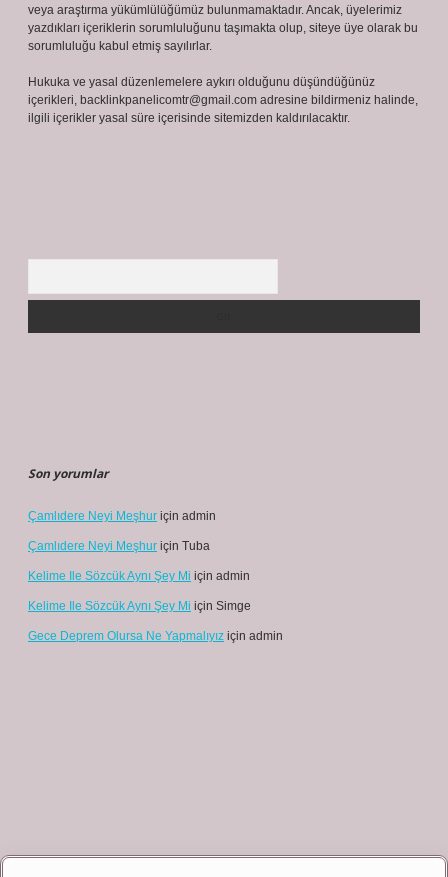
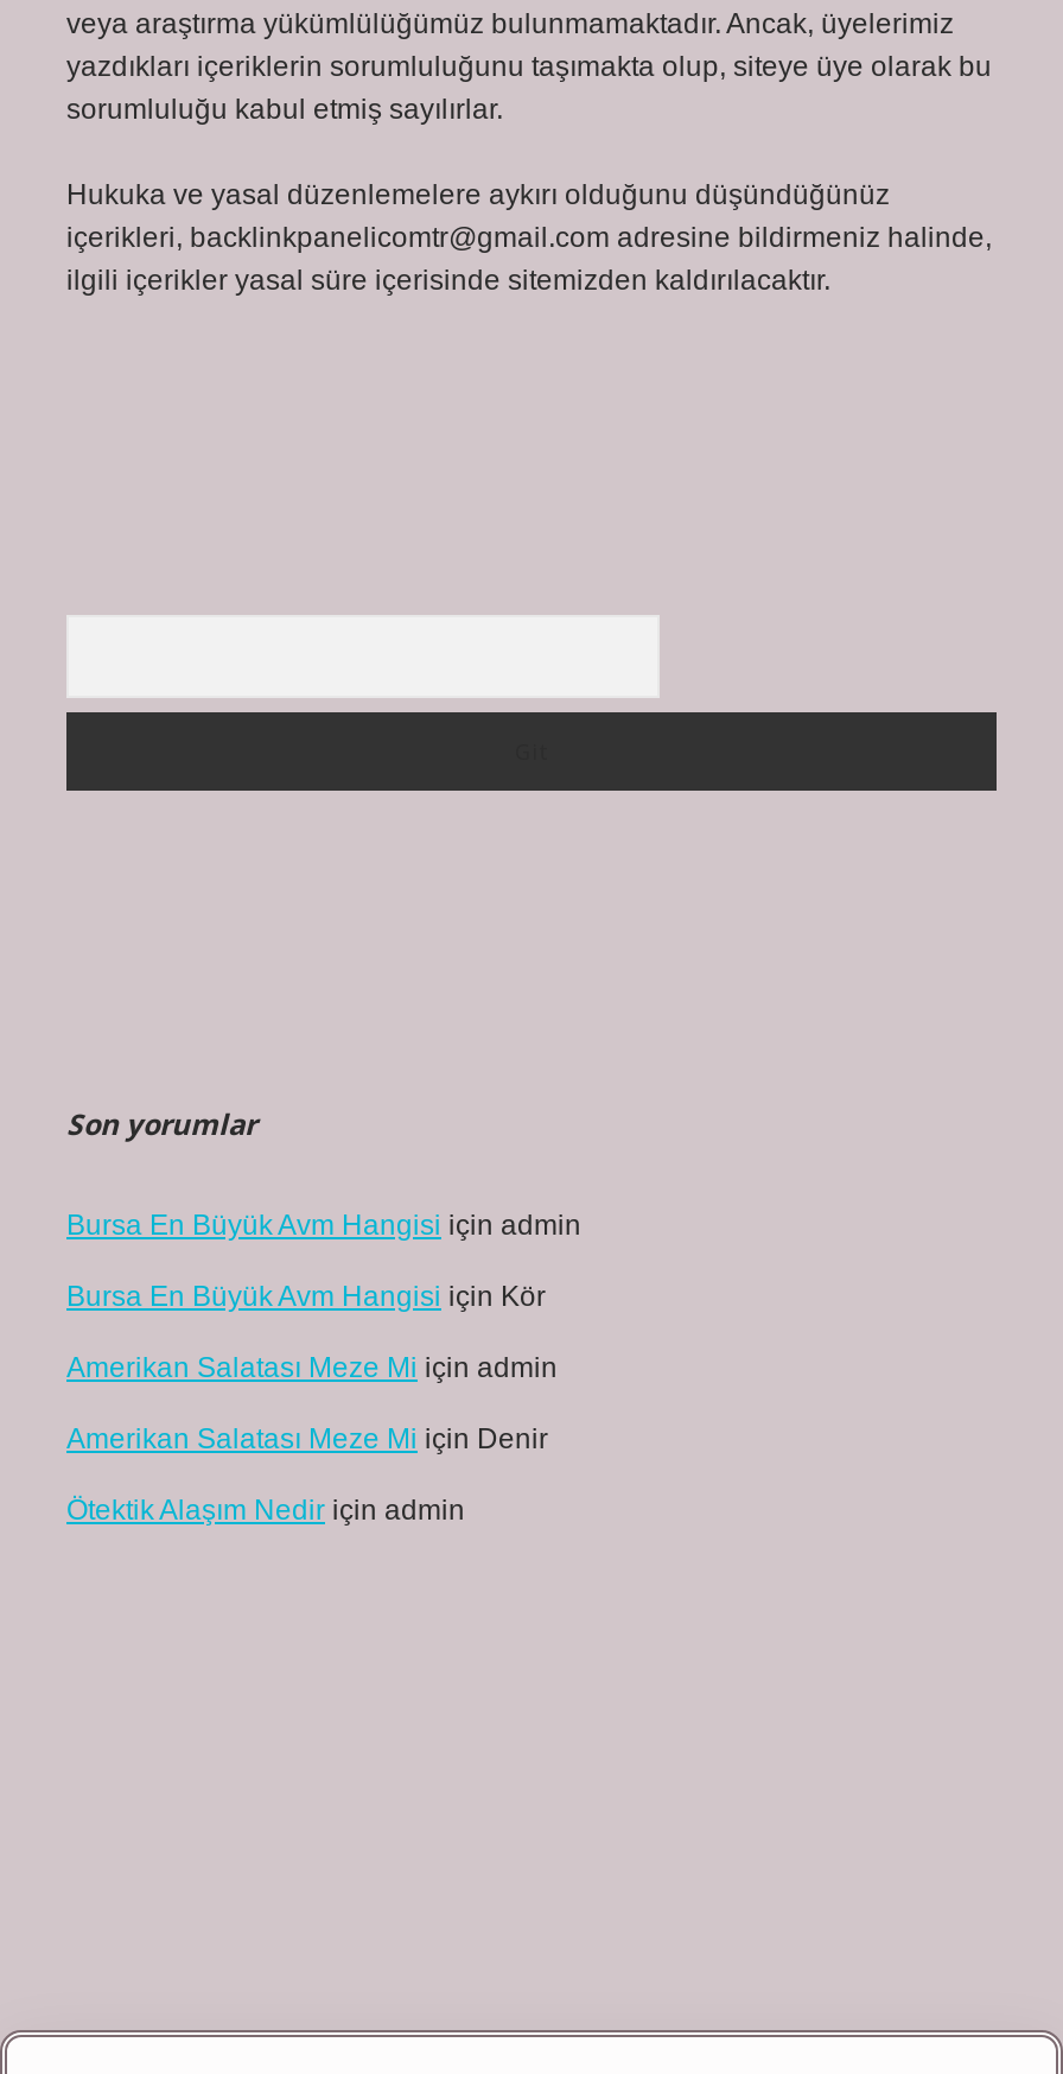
- Çamlıdere Neyi Meşhur için admin
+ Bursa En Büyük Avm Hangisi için admin

- Çamlıdere Neyi Meşhur için Tuba
+ Bursa En Büyük Avm Hangisi için Kör

- Kelime Ile Sözcük Aynı Şey Mi için admin
+ Amerikan Salatası Meze Mi için admin

- Kelime Ile Sözcük Aynı Şey Mi için Simge
+ Amerikan Salatası Meze Mi için Denir

- Gece Deprem Olursa Ne Yapmalıyız için admin
+ Ötektik Alaşım Nedir için admin
